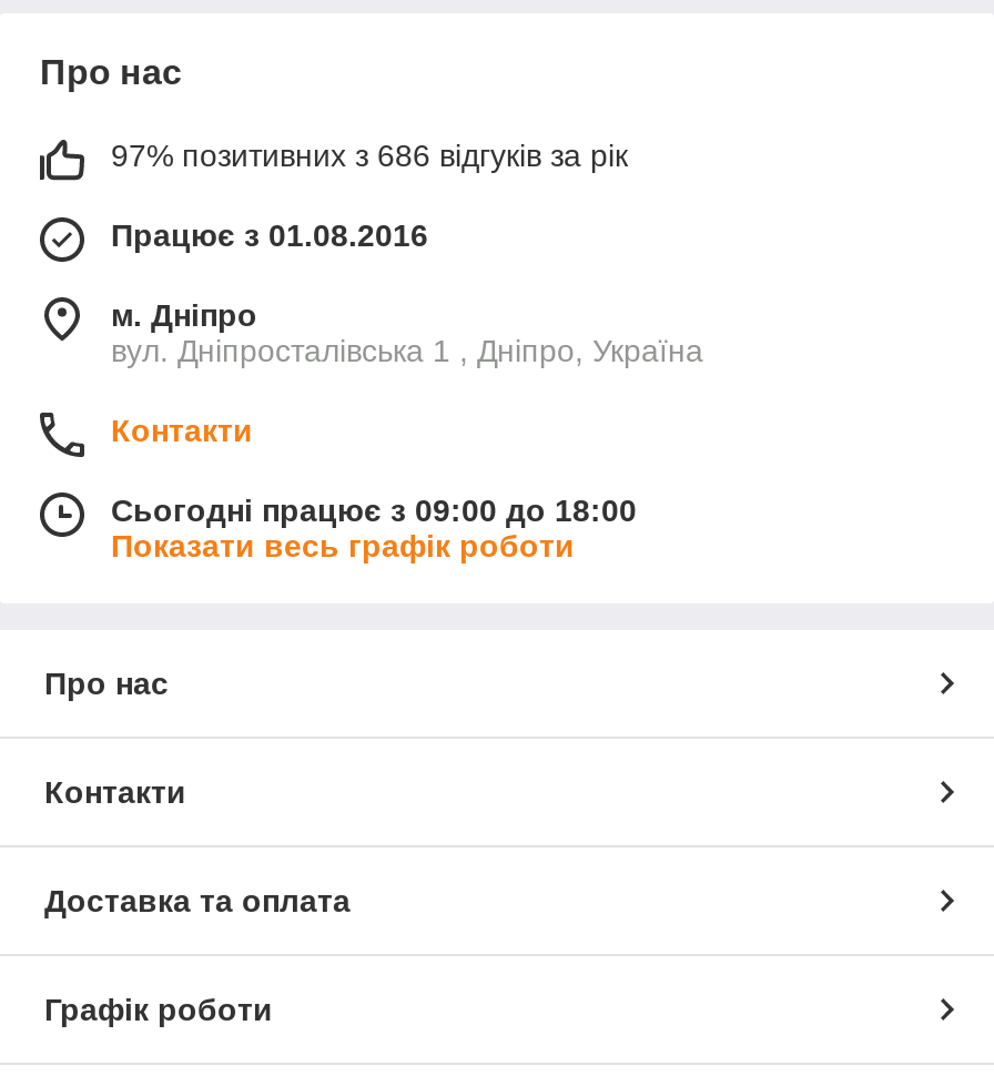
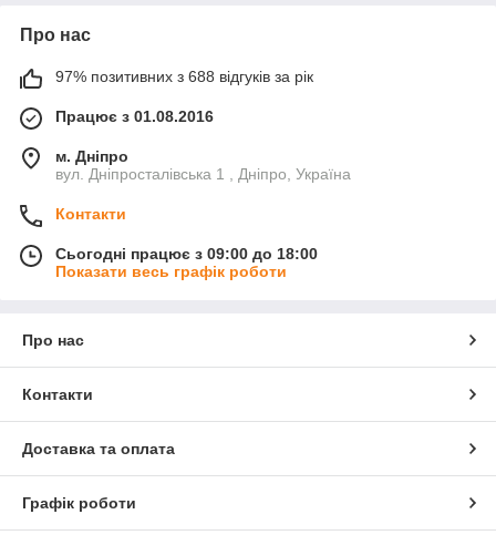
- 97% позитивних з 686 відгуків за рік
+ 97% позитивних з 688 відгуків за рік
